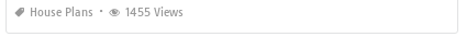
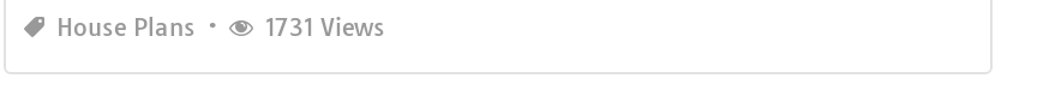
- 1455 Views
+ 1731 Views
